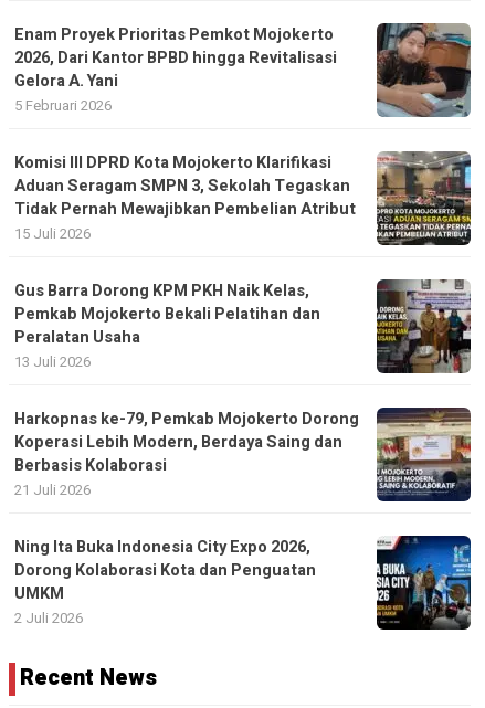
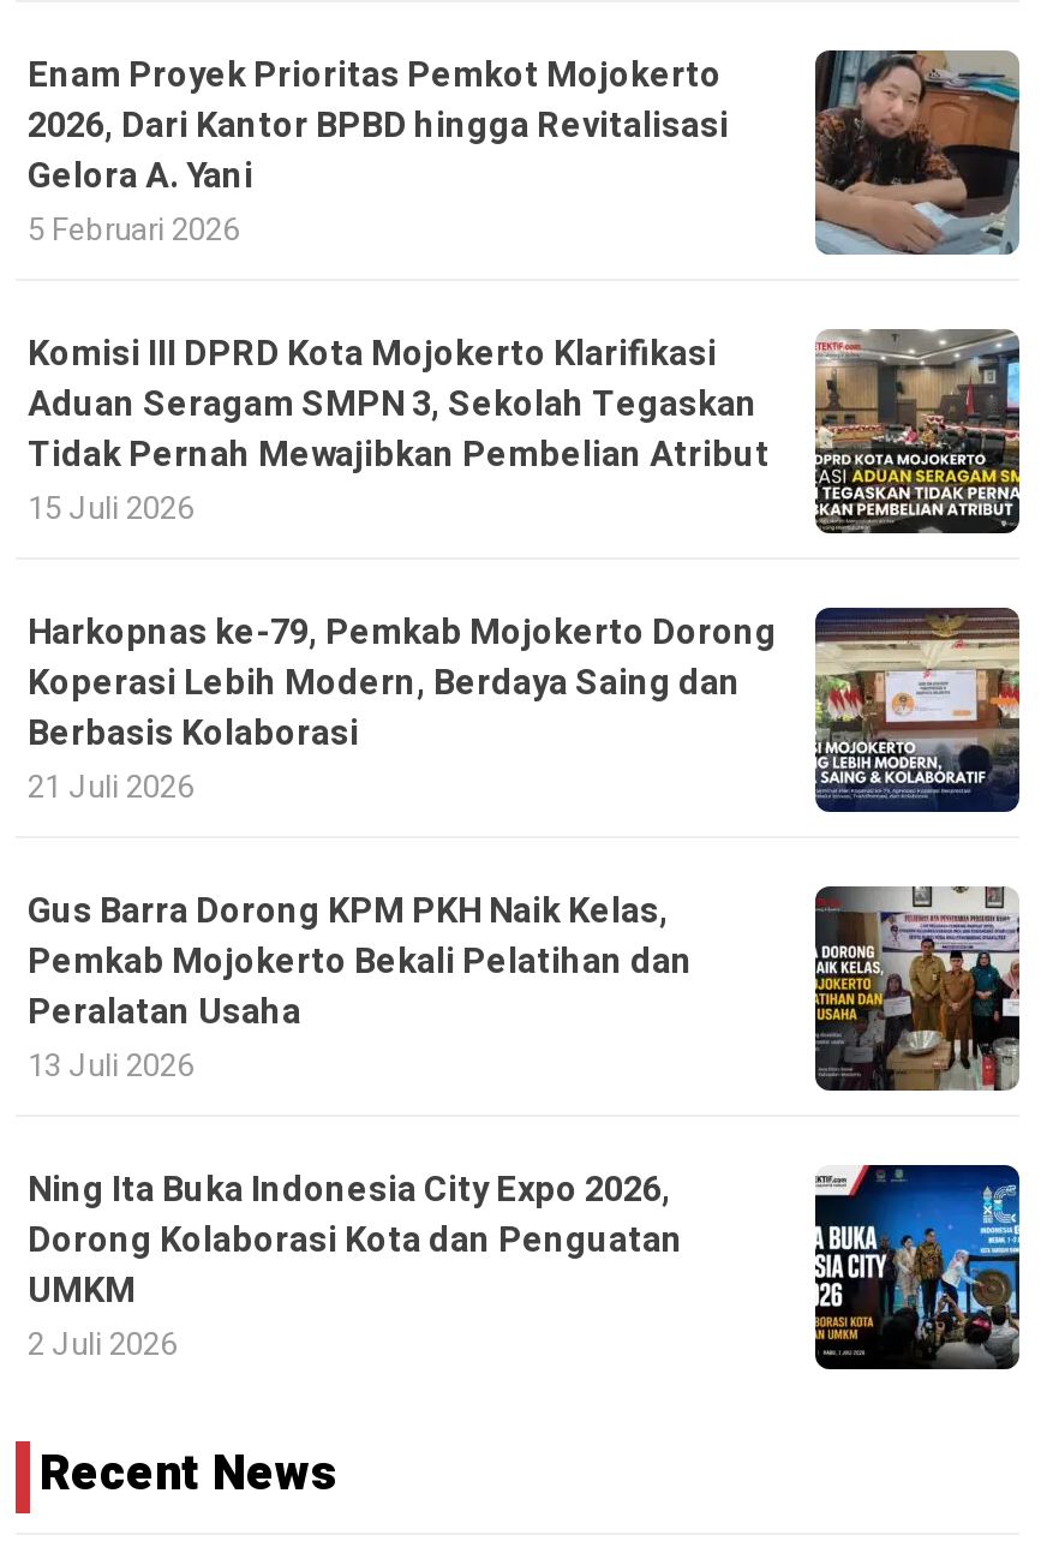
moved down: Gus Barra Dorong KPM PKH Naik Kelas, | Pemkab Mojokerto Bekali Pelatihan dan | Peralatan Usaha | 13 Juli 2026

moved up: [image] | Harkopnas ke-79, Pemkab Mojokerto Dorong | Koperasi Lebih Modern, Berdaya Saing dan | Berbasis Kolaborasi | 21 Juli 2026
